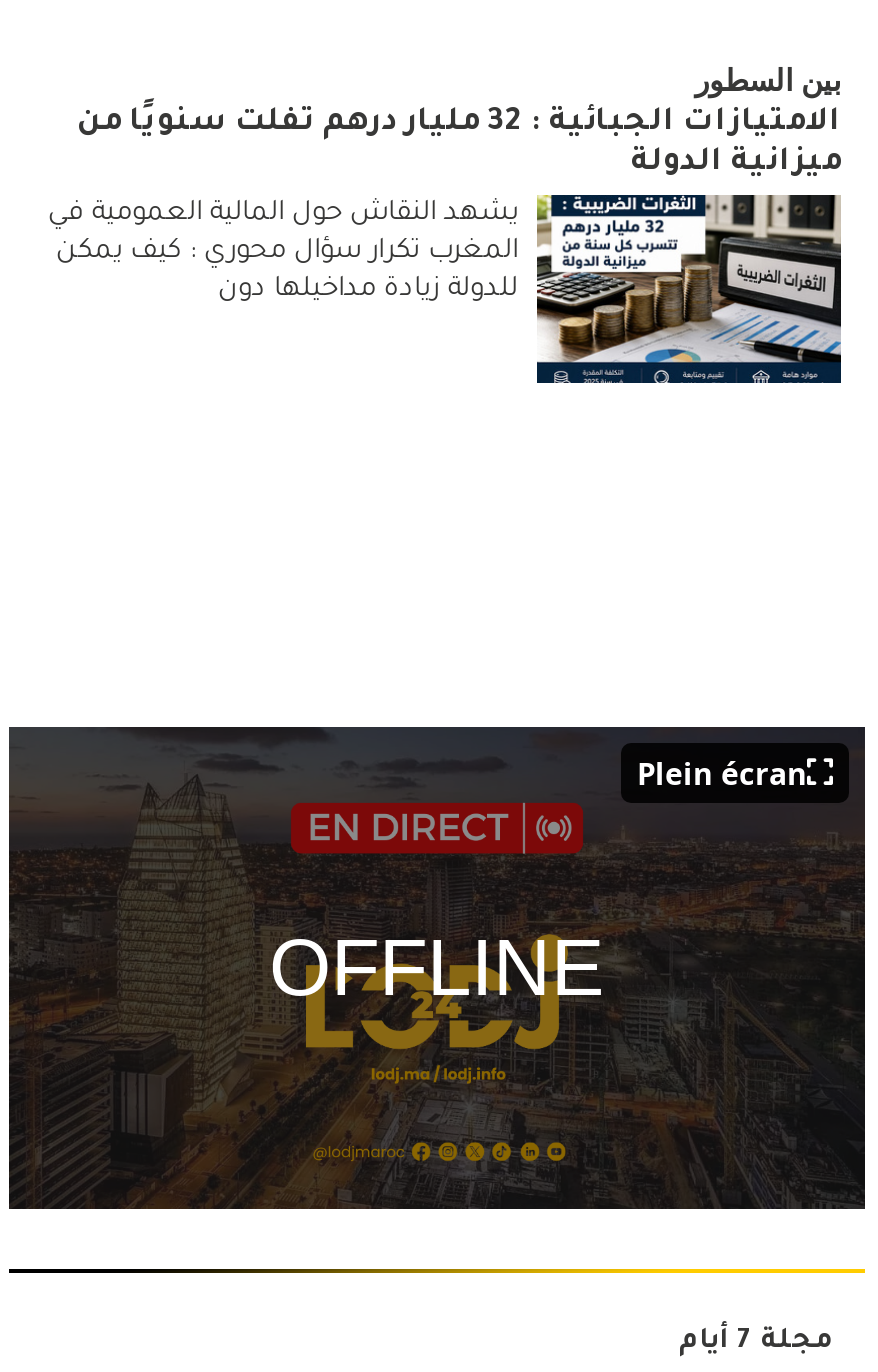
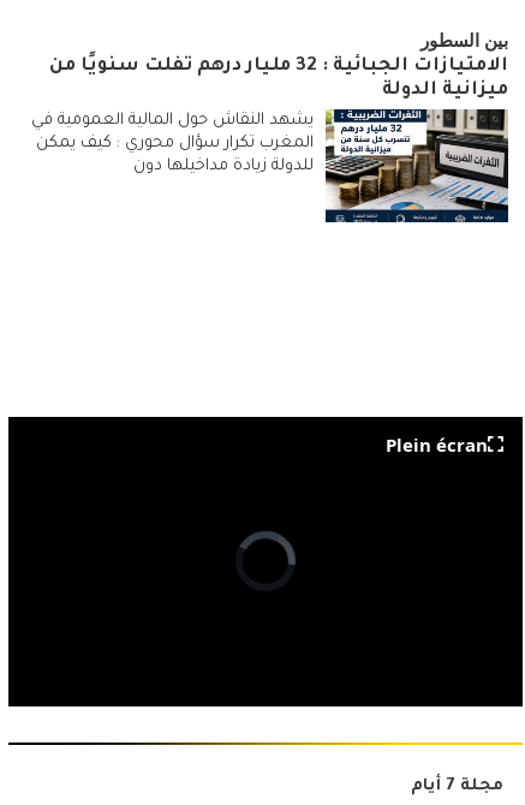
- [image]
